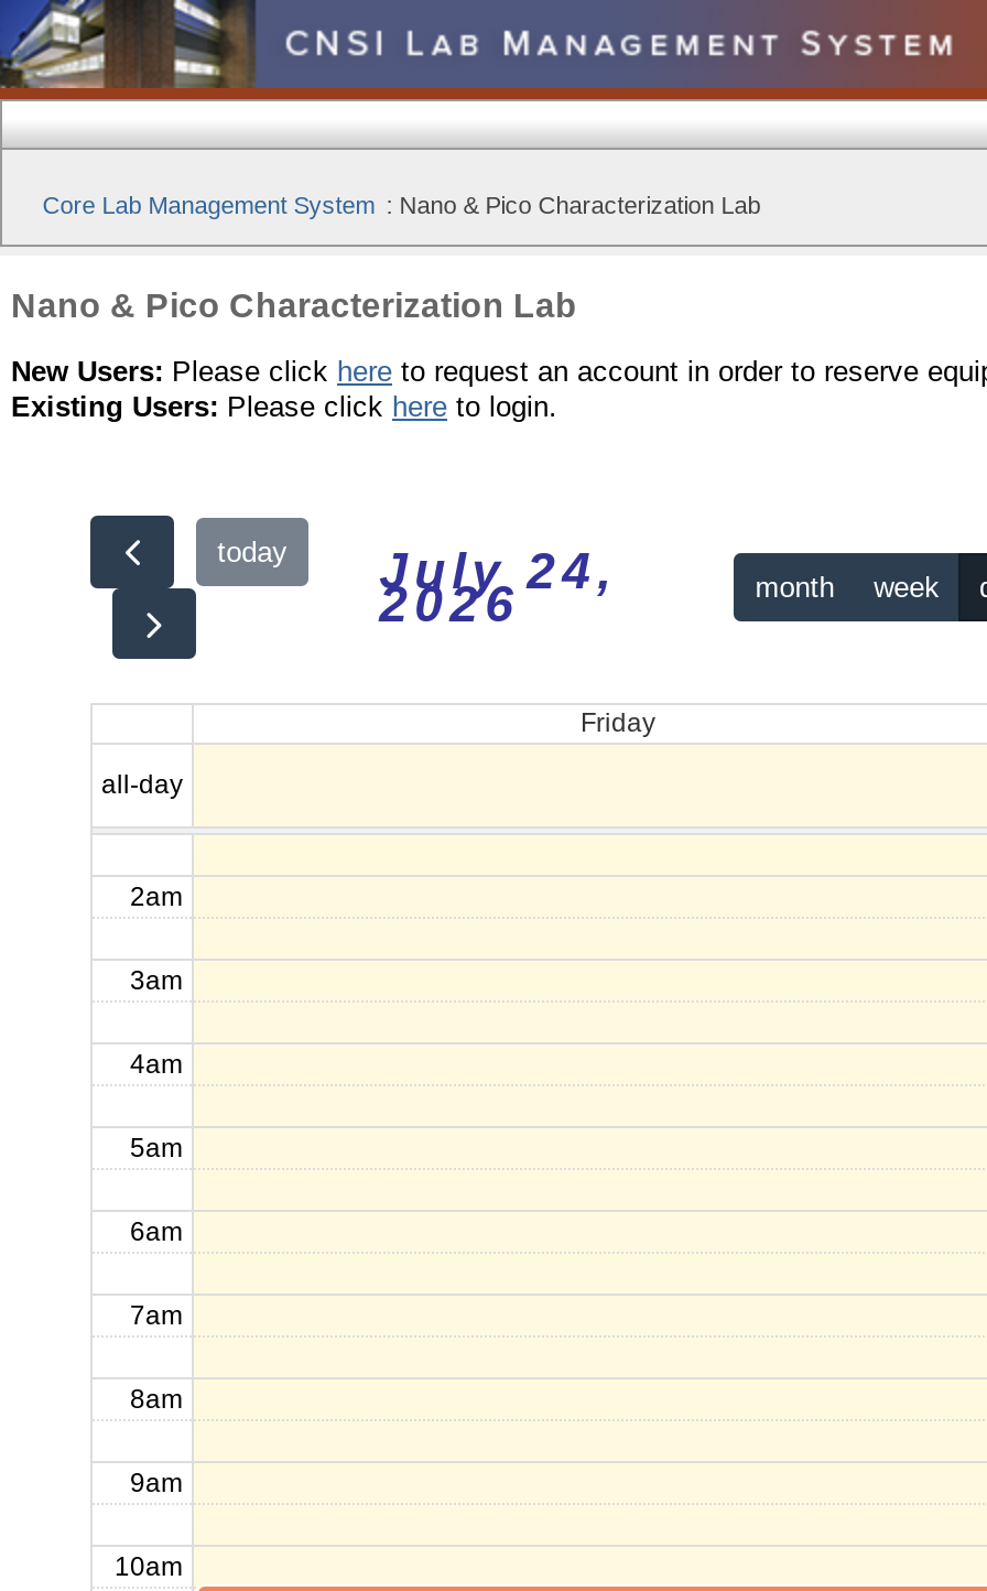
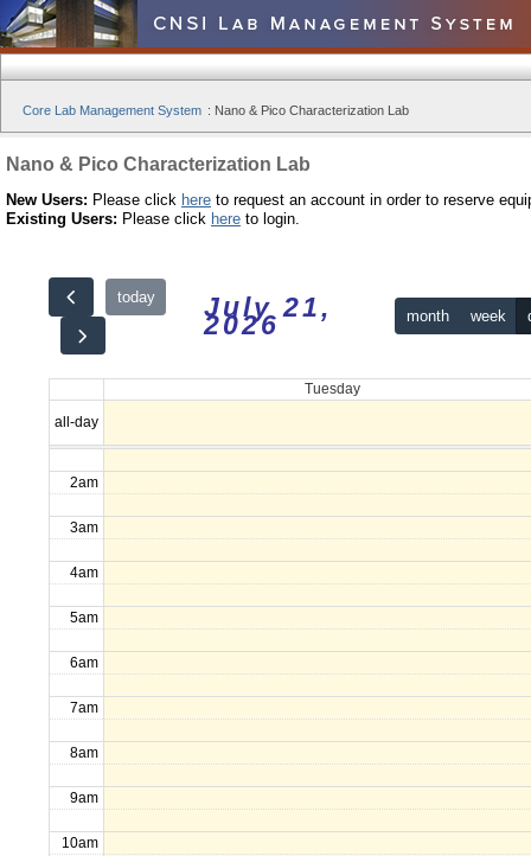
- July 24,
+ July 21,

- Friday
+ Tuesday
